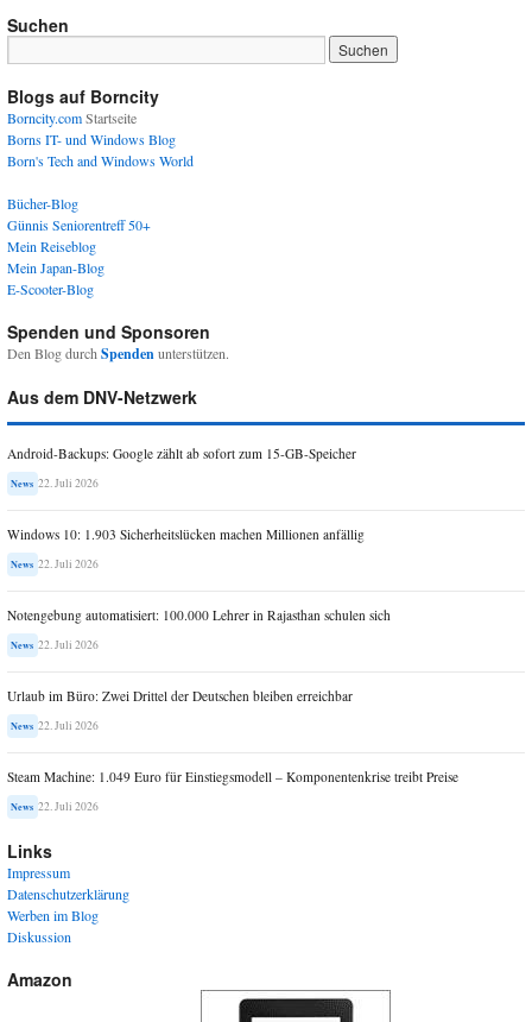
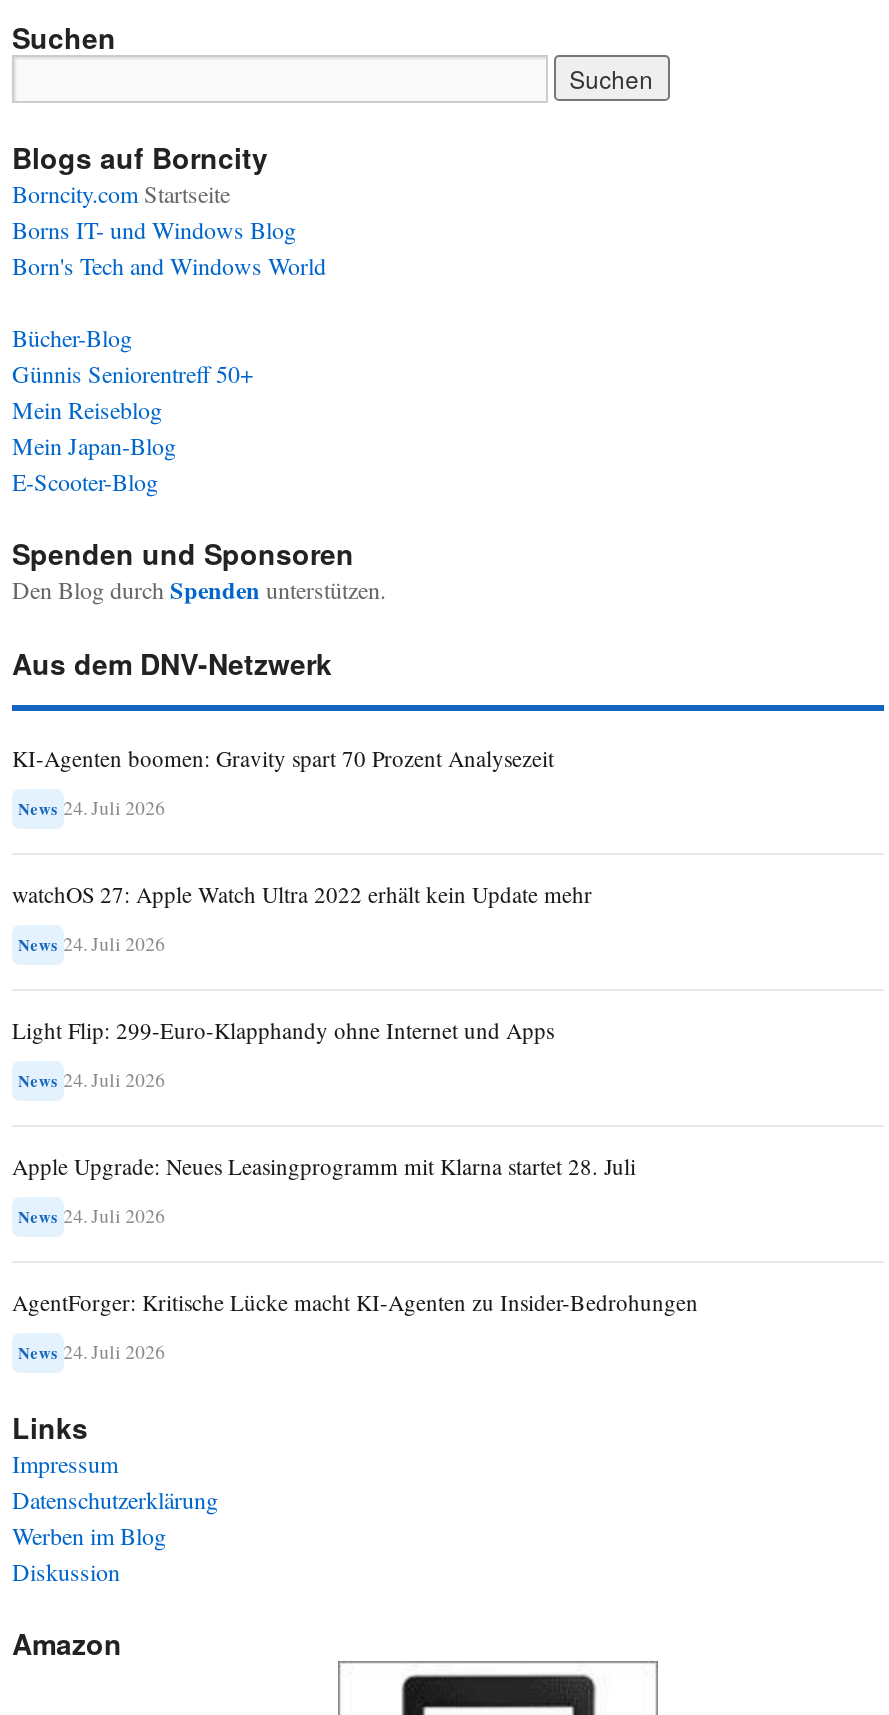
- Android-Backups: Google zählt ab sofort zum 15-GB-Speicher
+ KI-Agenten boomen: Gravity spart 70 Prozent Analysezeit

- News 22. Juli 2026
+ News 24. Juli 2026

- Windows 10: 1.903 Sicherheitslücken machen Millionen anfällig
+ watchOS 27: Apple Watch Ultra 2022 erhält kein Update mehr

- News 22. Juli 2026
+ News 24. Juli 2026

- Notengebung automatisiert: 100.000 Lehrer in Rajasthan schulen sich
+ Light Flip: 299-Euro-Klapphandy ohne Internet und Apps

- News 22. Juli 2026
+ News 24. Juli 2026

- Urlaub im Büro: Zwei Drittel der Deutschen bleiben erreichbar
+ Apple Upgrade: Neues Leasingprogramm mit Klarna startet 28. Juli

- News 22. Juli 2026
+ News 24. Juli 2026

- Steam Machine: 1.049 Euro für Einstiegsmodell – Komponentenkrise treibt Preise
+ AgentForger: Kritische Lücke macht KI-Agenten zu Insider-Bedrohungen

- News 22. Juli 2026
+ News 24. Juli 2026
